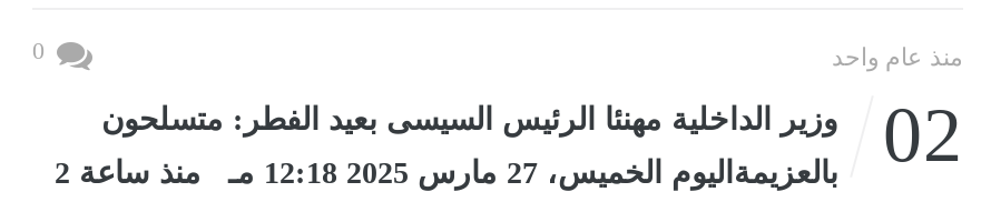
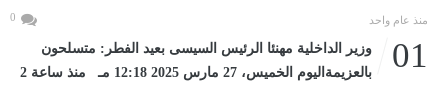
- 02 وزير الداخلية مهنئا الرئيس السيسى بعيد الفطر: متسلحون
+ 01 وزير الداخلية مهنئا الرئيس السيسى بعيد الفطر: متسلحون
